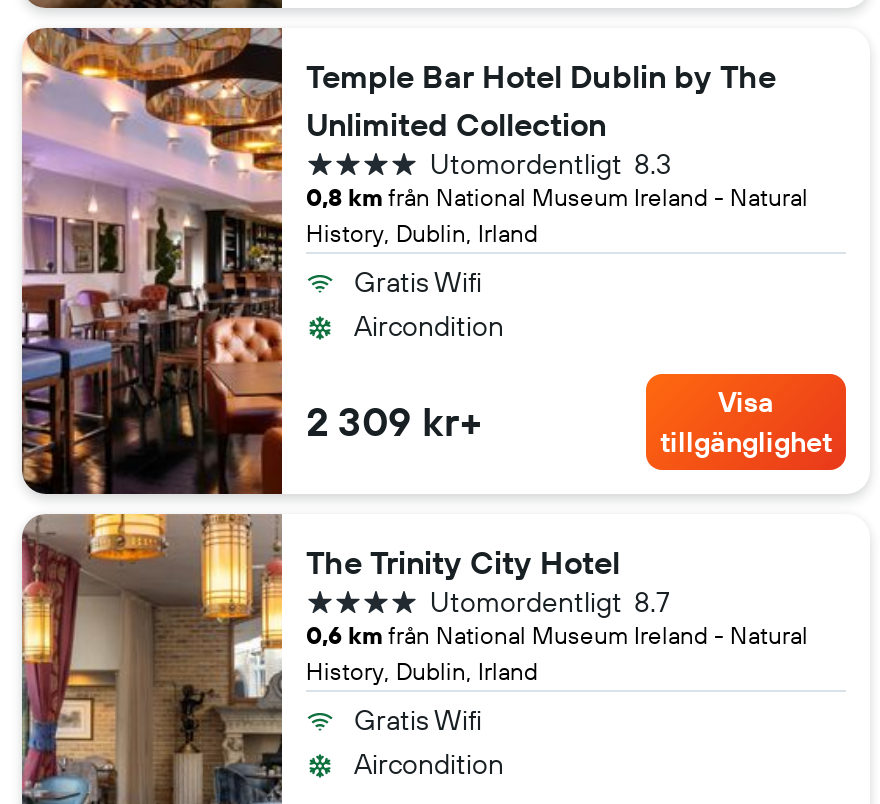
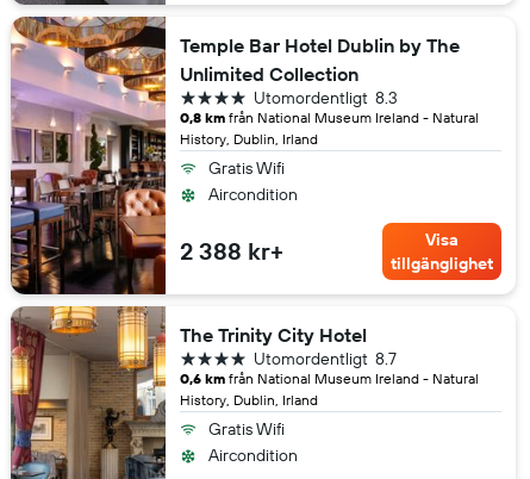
- 2 309 kr+
+ 2 388 kr+
